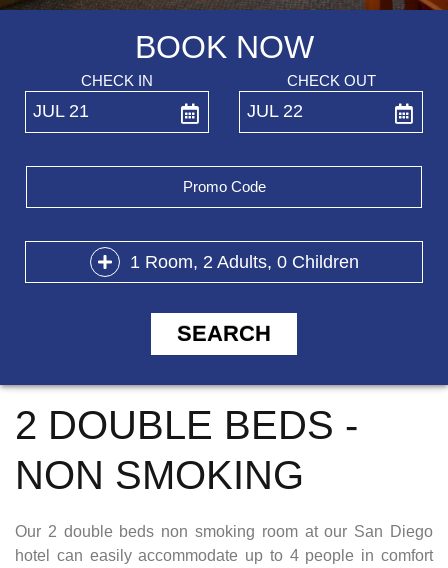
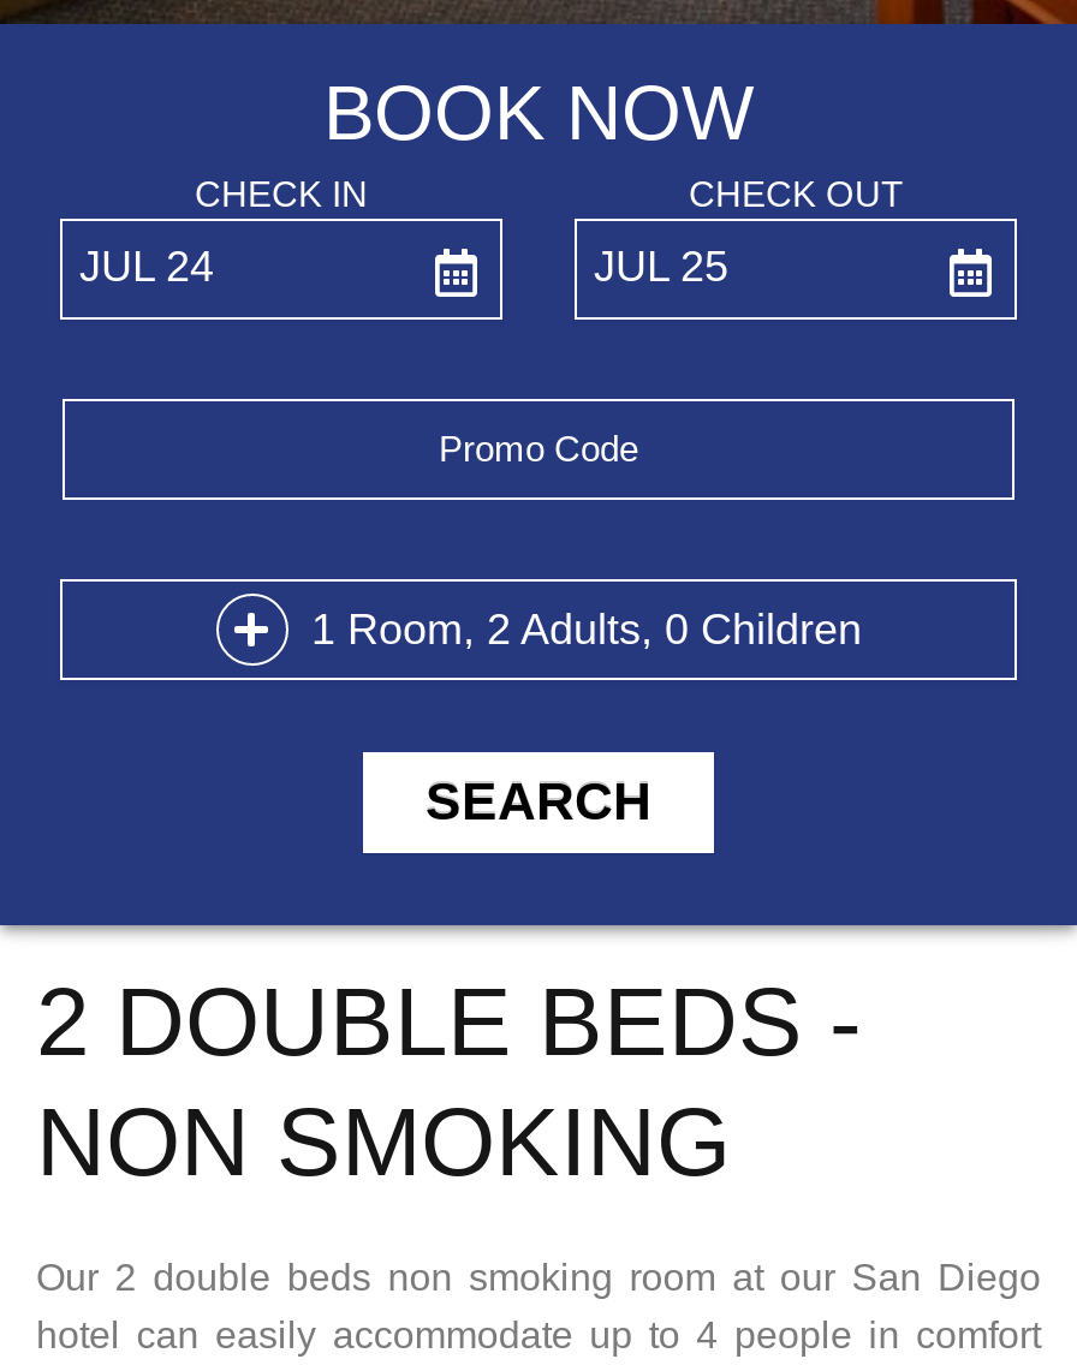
- JUL 21
+ JUL 24

- JUL 22
+ JUL 25
